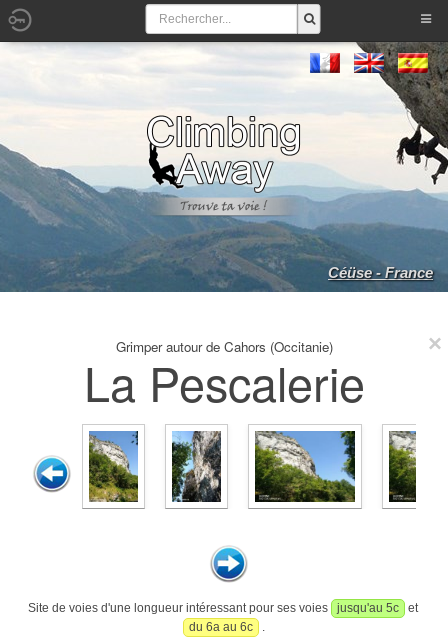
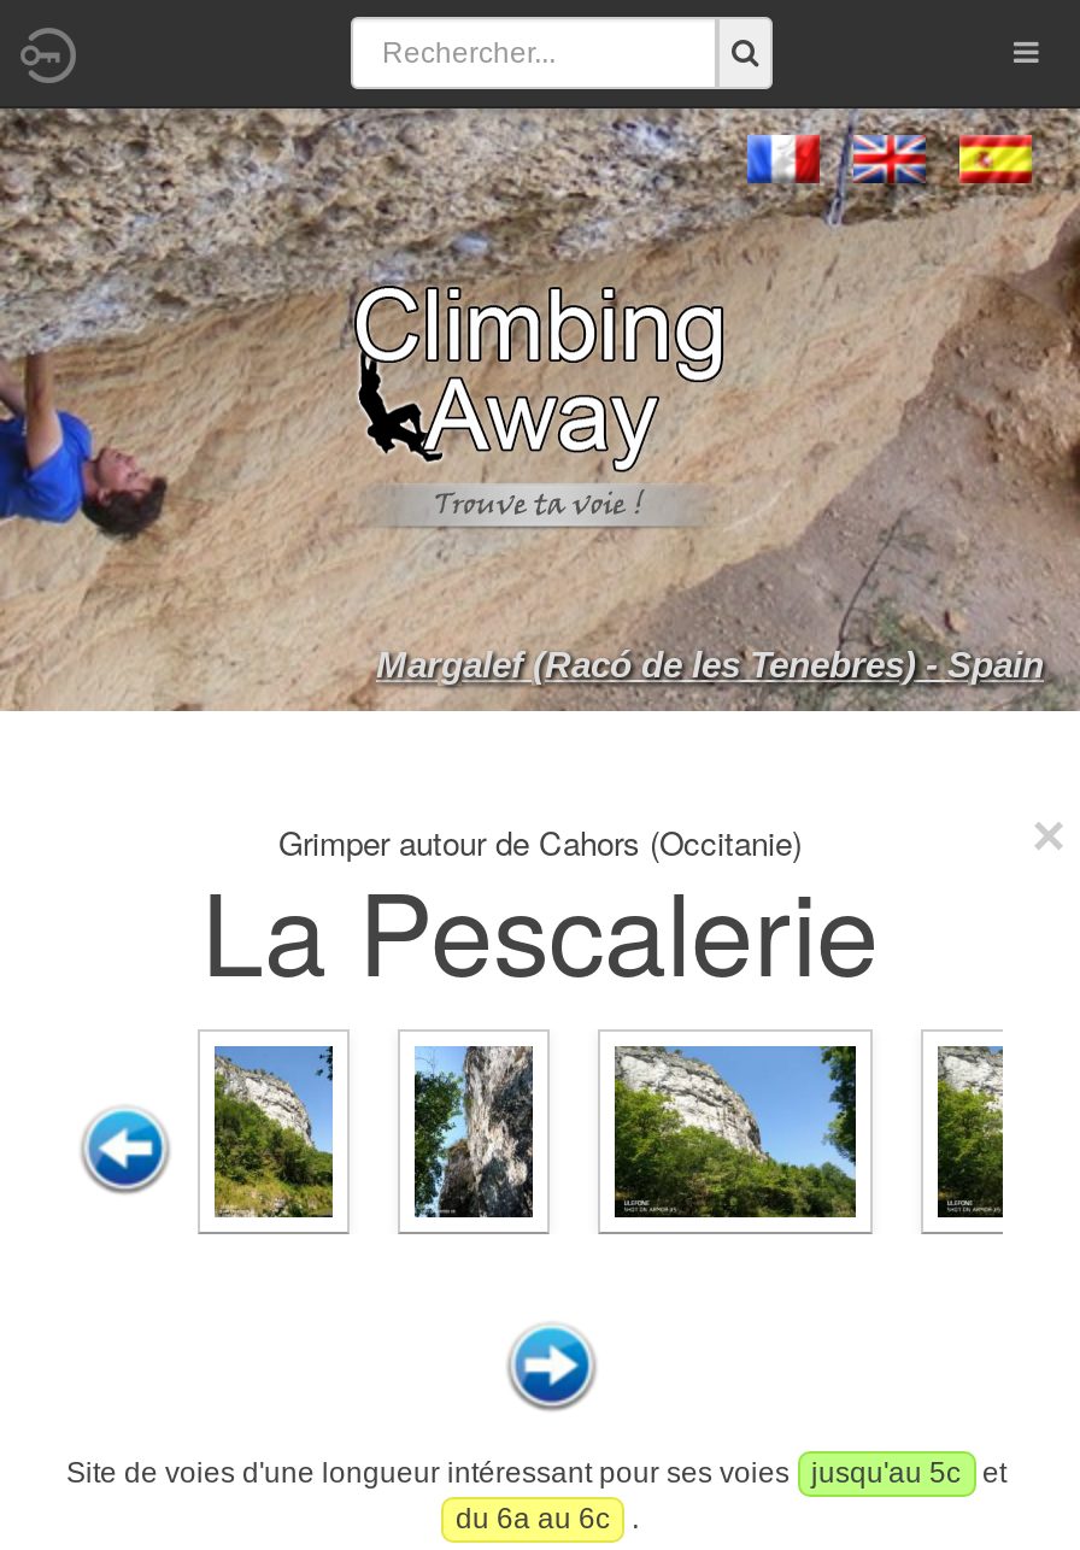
- [image]
- Céüse - France
+ [image]
+ Margalef (Racó de les Tenebres) - Spain
